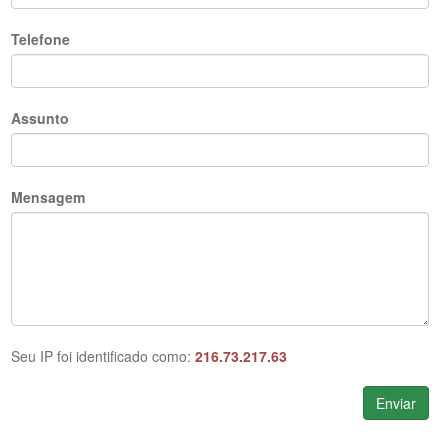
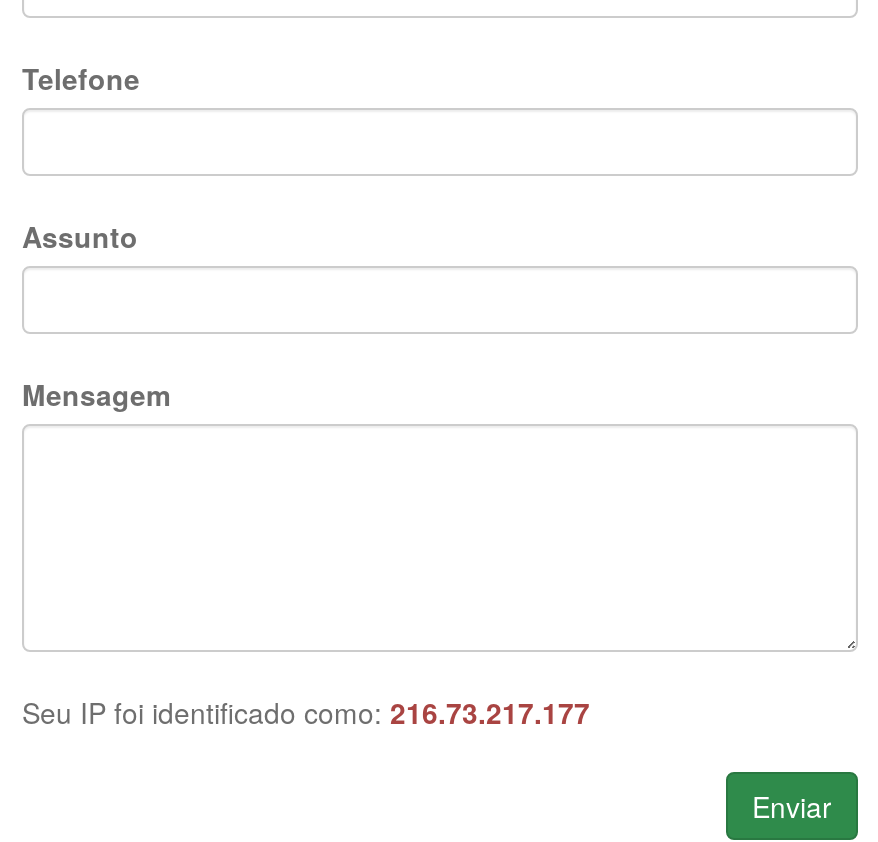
- Seu IP foi identificado como: 216.73.217.63
+ Seu IP foi identificado como: 216.73.217.177
